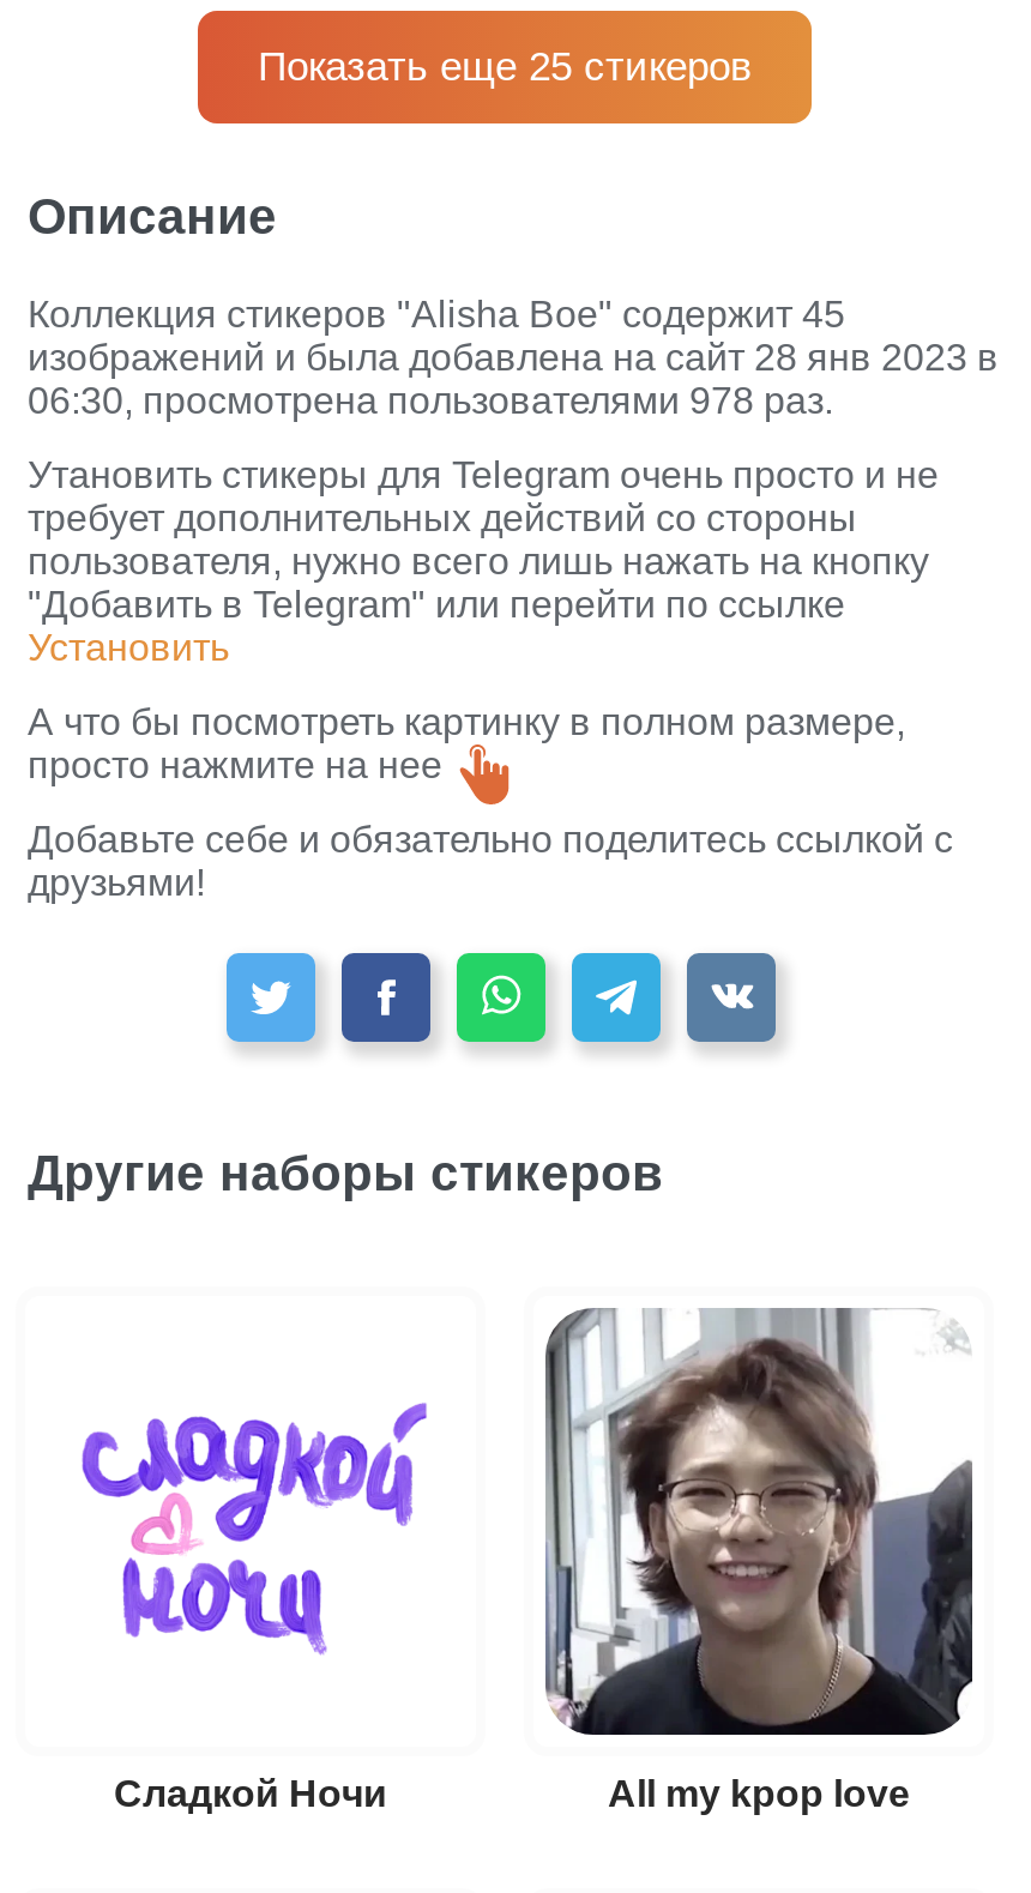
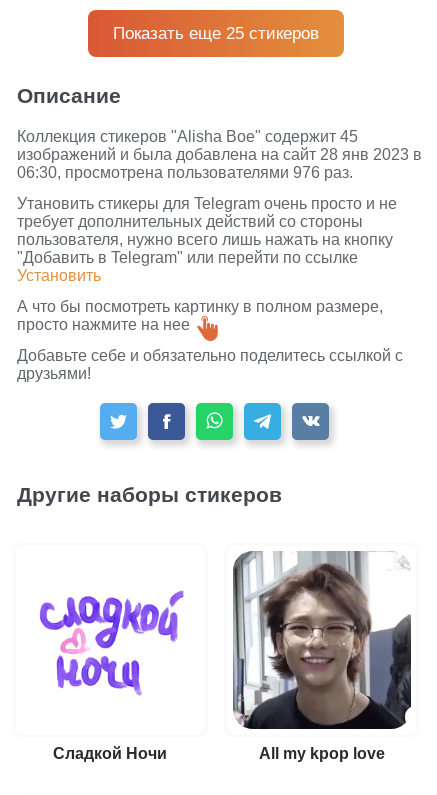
- 06:30, просмотрена пользователями 978 раз.
+ 06:30, просмотрена пользователями 976 раз.
